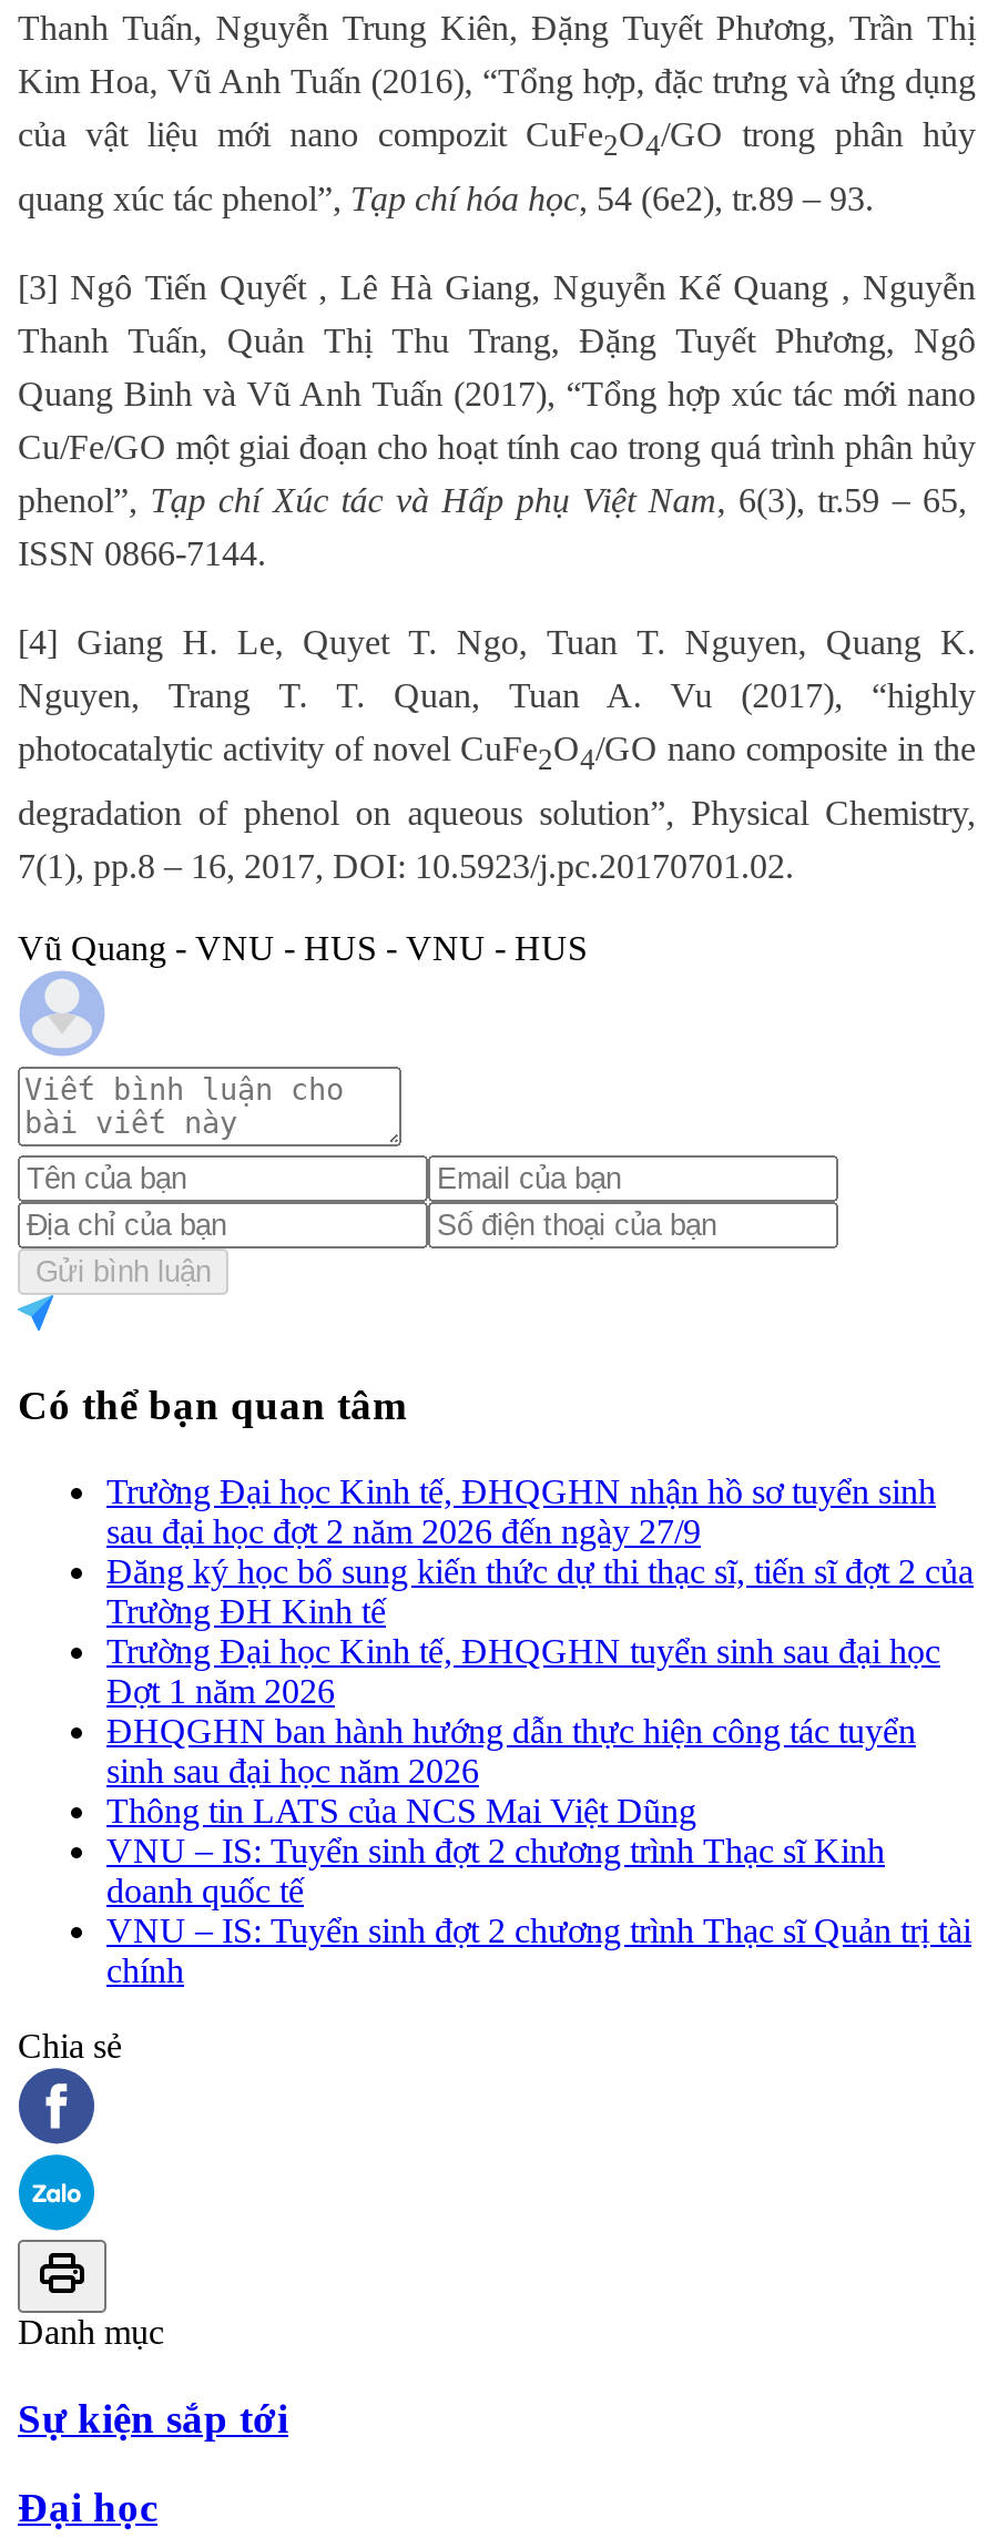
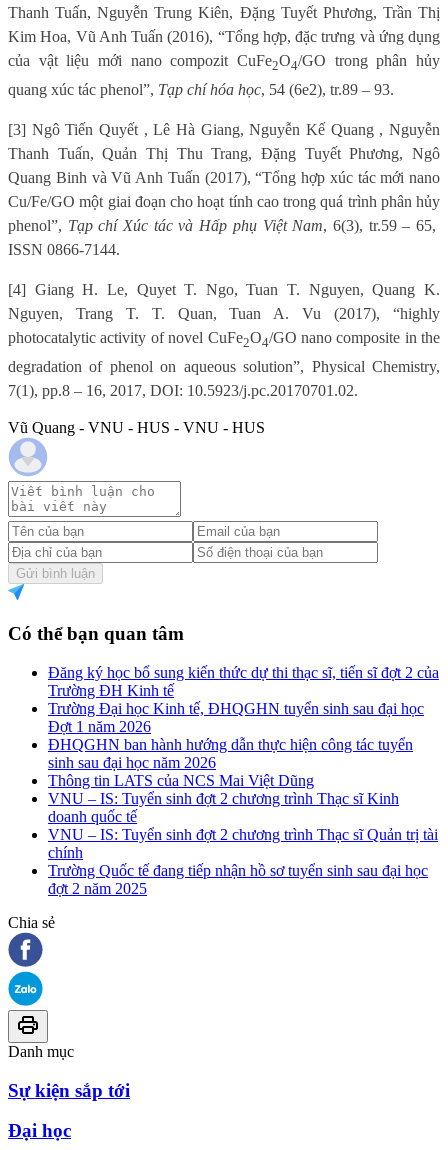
- Trường Đại học Kinh tế, ĐHQGHN nhận hồ sơ tuyển sinh
- sau đại học đợt 2 năm 2026 đến ngày 27/9

moved up: Đăng ký học bổ sung kiến thức dự thi thạc sĩ, tiến sĩ đợt 2 của | Trường ĐH Kinh tế | Trường Đại học Kinh tế, ĐHQGHN tuyển sinh sau đại học | ... | VNU – IS: Tuyển sinh đợt 2 chương trình Thạc sĩ Quản trị tài | chính

+ Trường Quốc tế đang tiếp nhận hồ sơ tuyển sinh sau đại học
+ đợt 2 năm 2025
